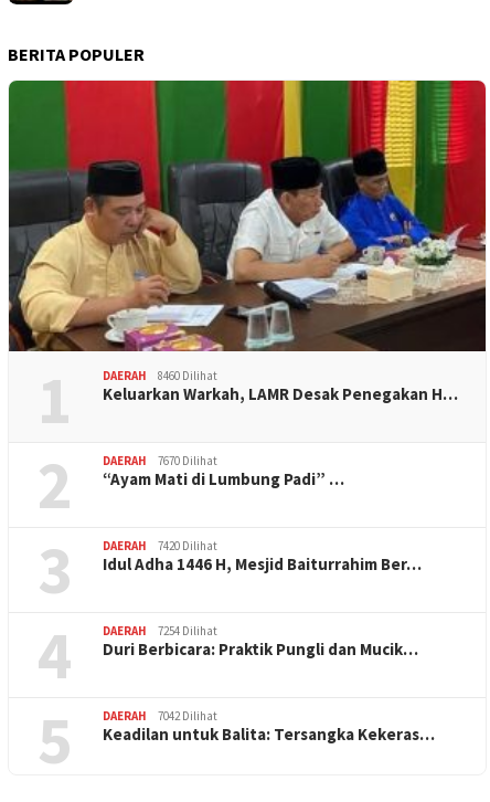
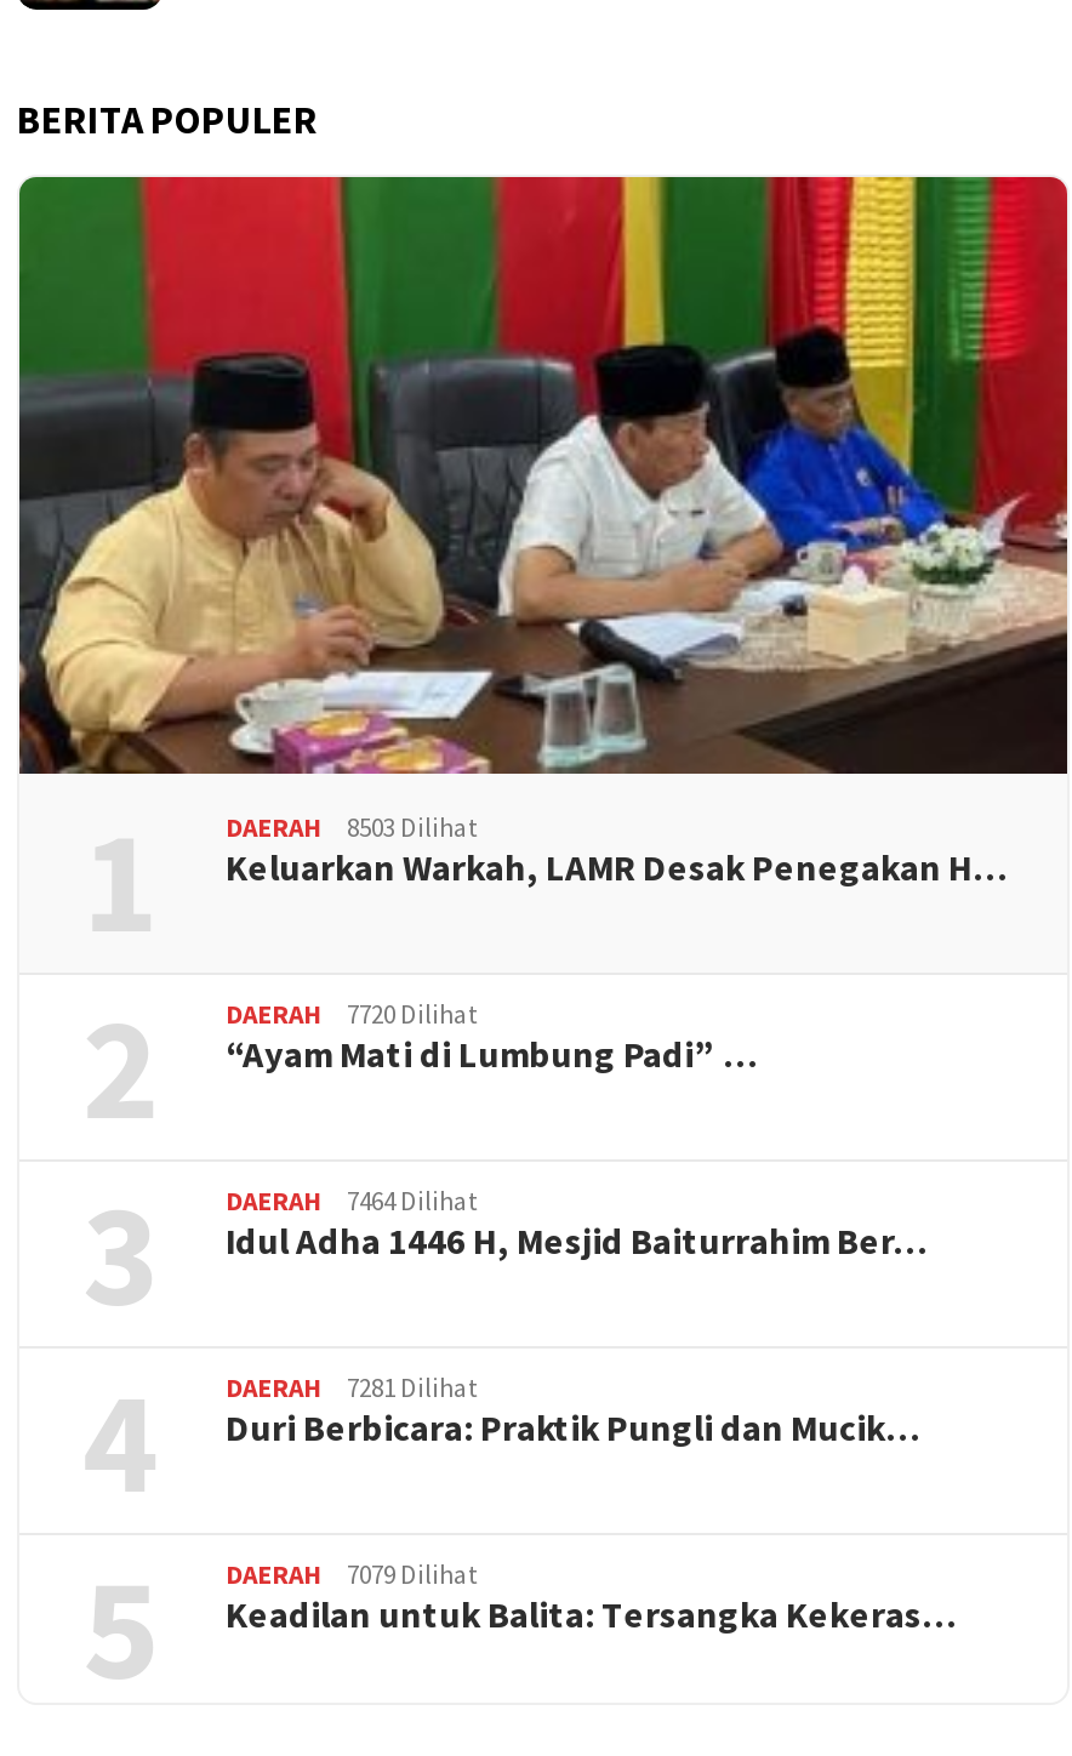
- DAERAH 8460 Dilihat
+ DAERAH 8503 Dilihat

- DAERAH 7670 Dilihat
+ DAERAH 7720 Dilihat

- DAERAH 7420 Dilihat
+ DAERAH 7464 Dilihat

- DAERAH 7254 Dilihat
+ DAERAH 7281 Dilihat

- DAERAH 7042 Dilihat
+ DAERAH 7079 Dilihat
